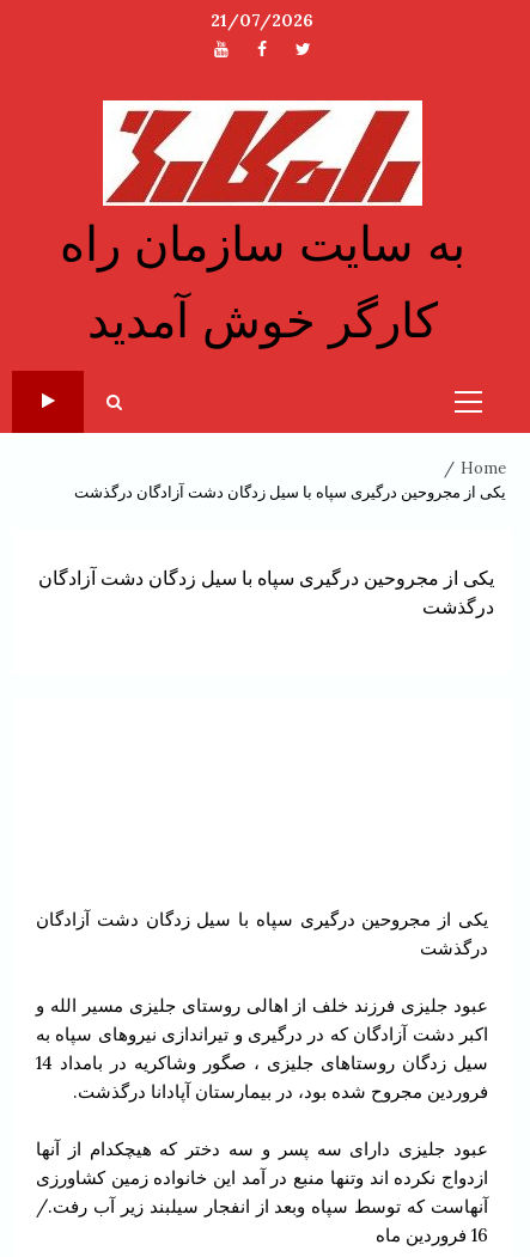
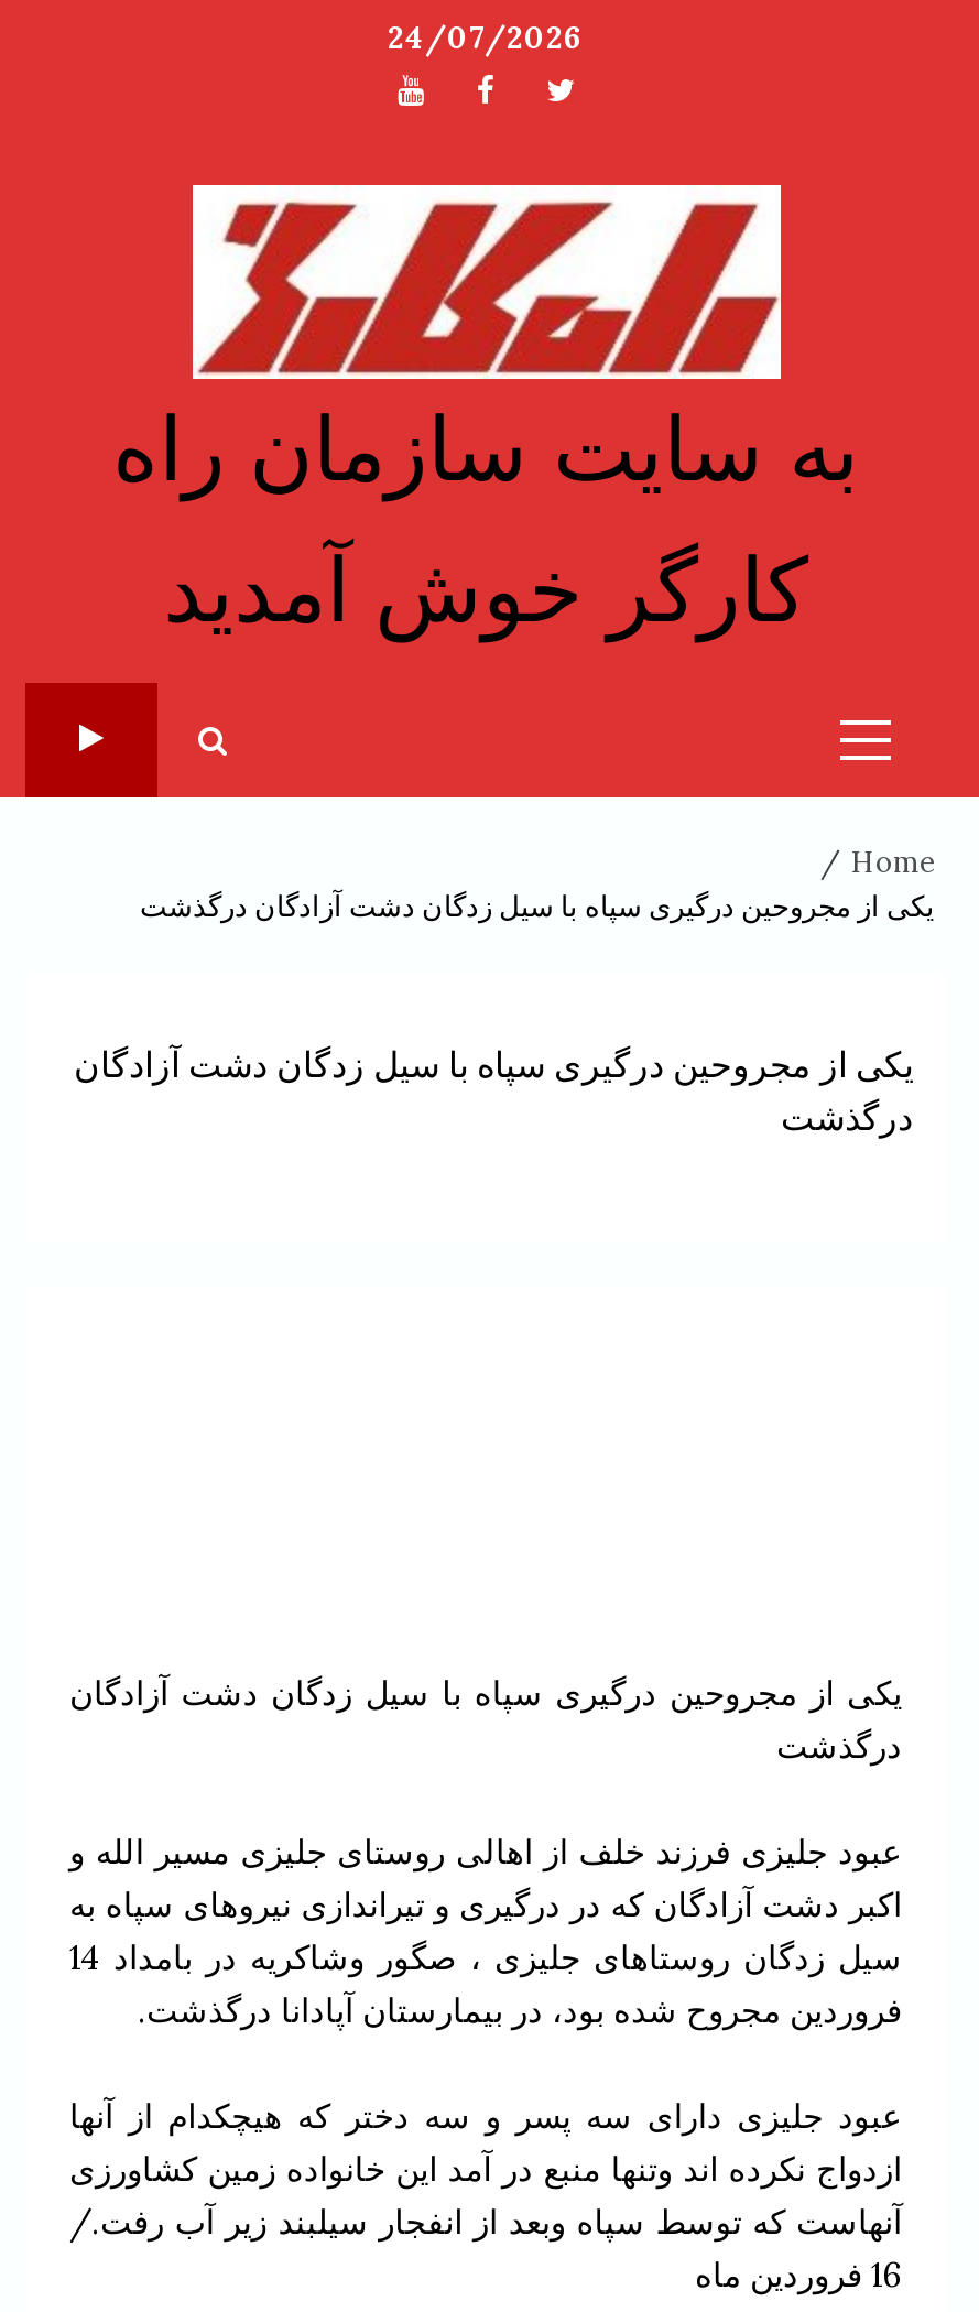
- 21/07/2026
+ 24/07/2026
